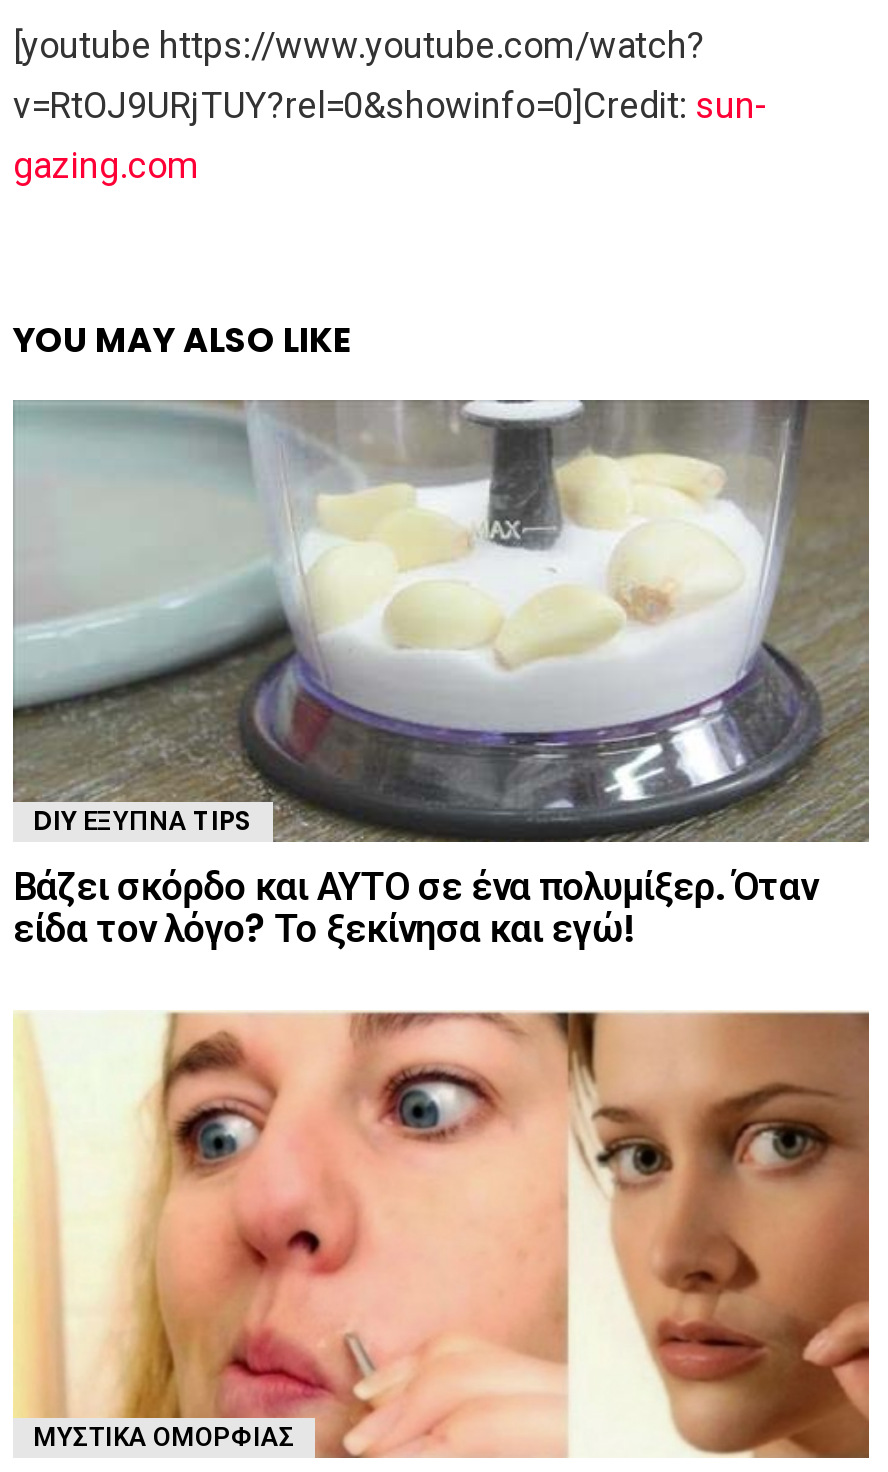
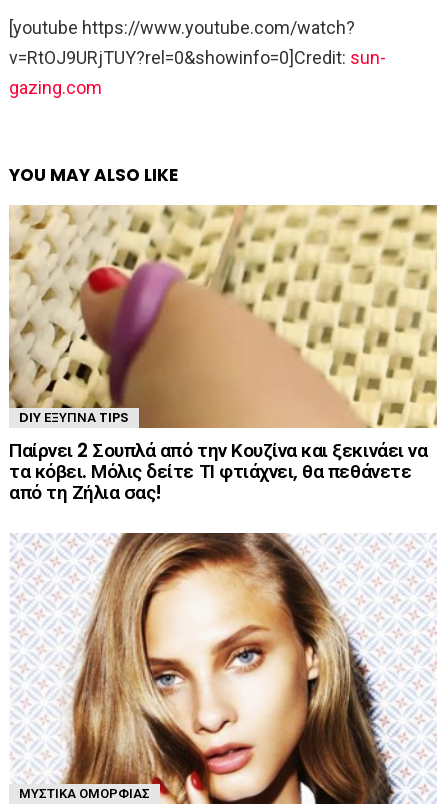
- [image]
- Βάζει σκόρδο και ΑΥΤΟ σε ένα πολυμίξερ. Όταν
- είδα τον λόγο? Το ξεκίνησα και εγώ!
+ [image]
+ Παίρνει 2 Σουπλά από την Κουζίνα και ξεκινάει να
+ τα κόβει. Μόλις δείτε ΤΙ φτιάχνει, θα πεθάνετε
+ από τη Ζήλια σας!

- [image]
+ [image]
